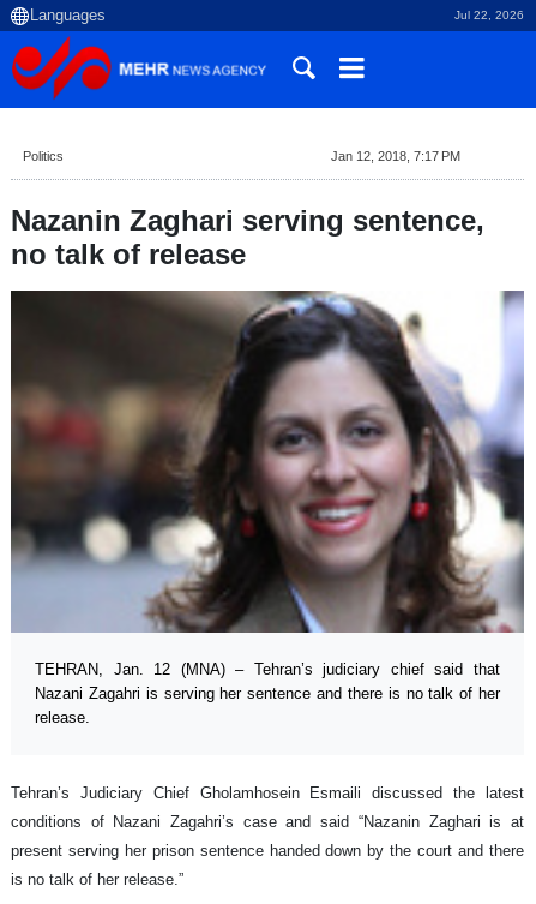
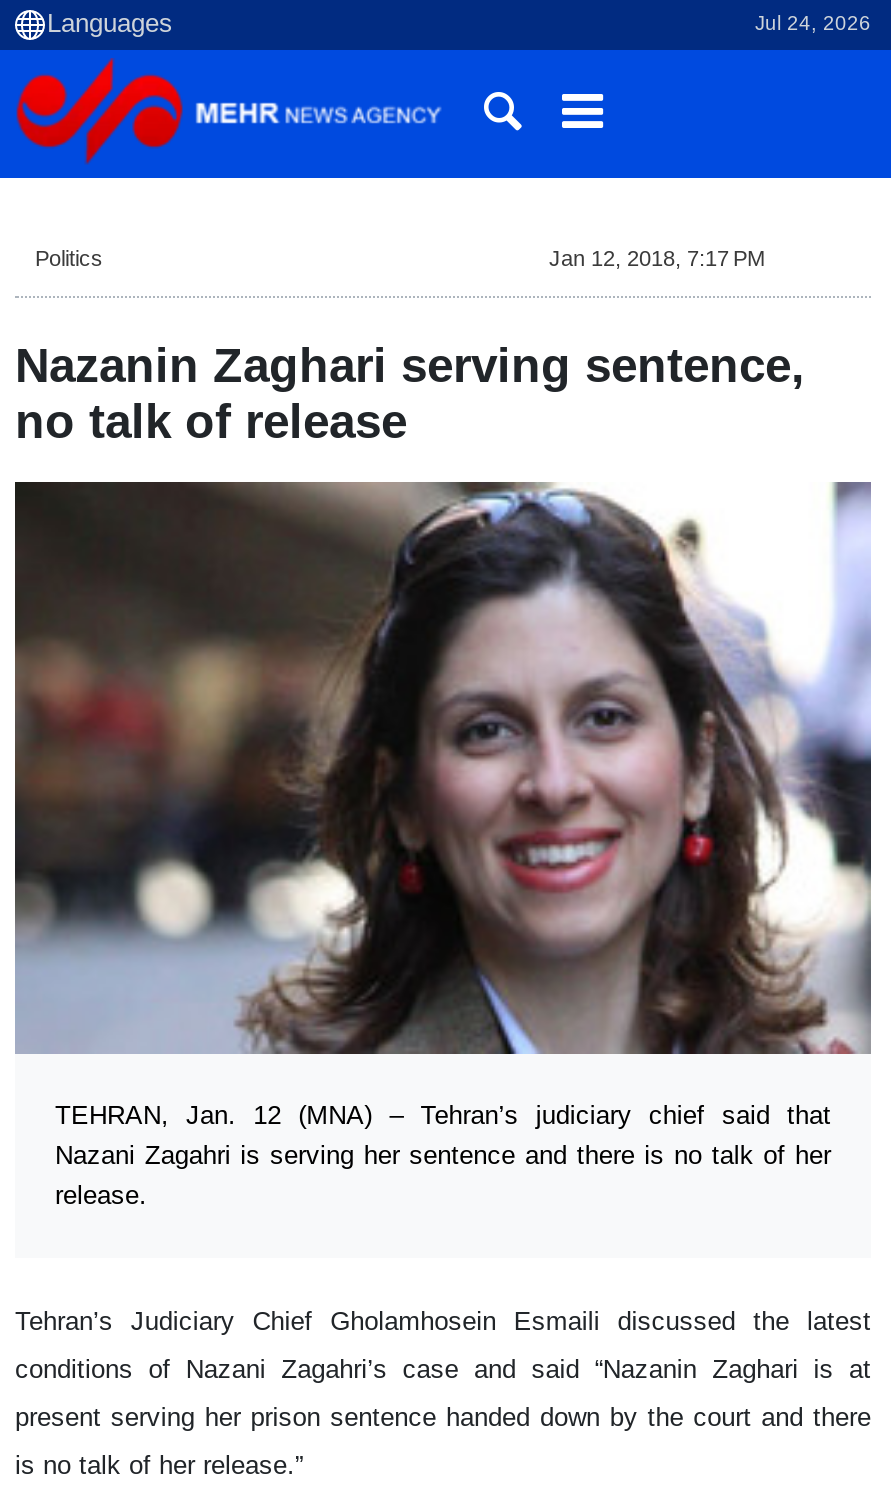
- Jul 22, 2026
+ Jul 24, 2026
